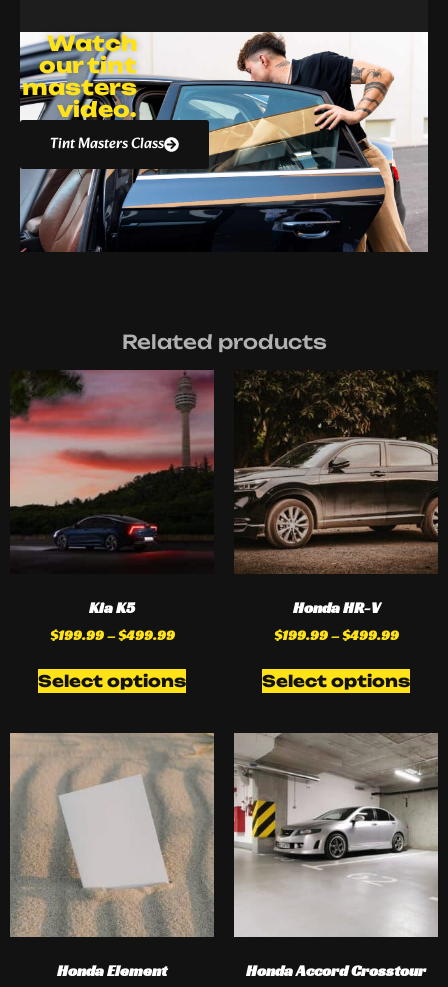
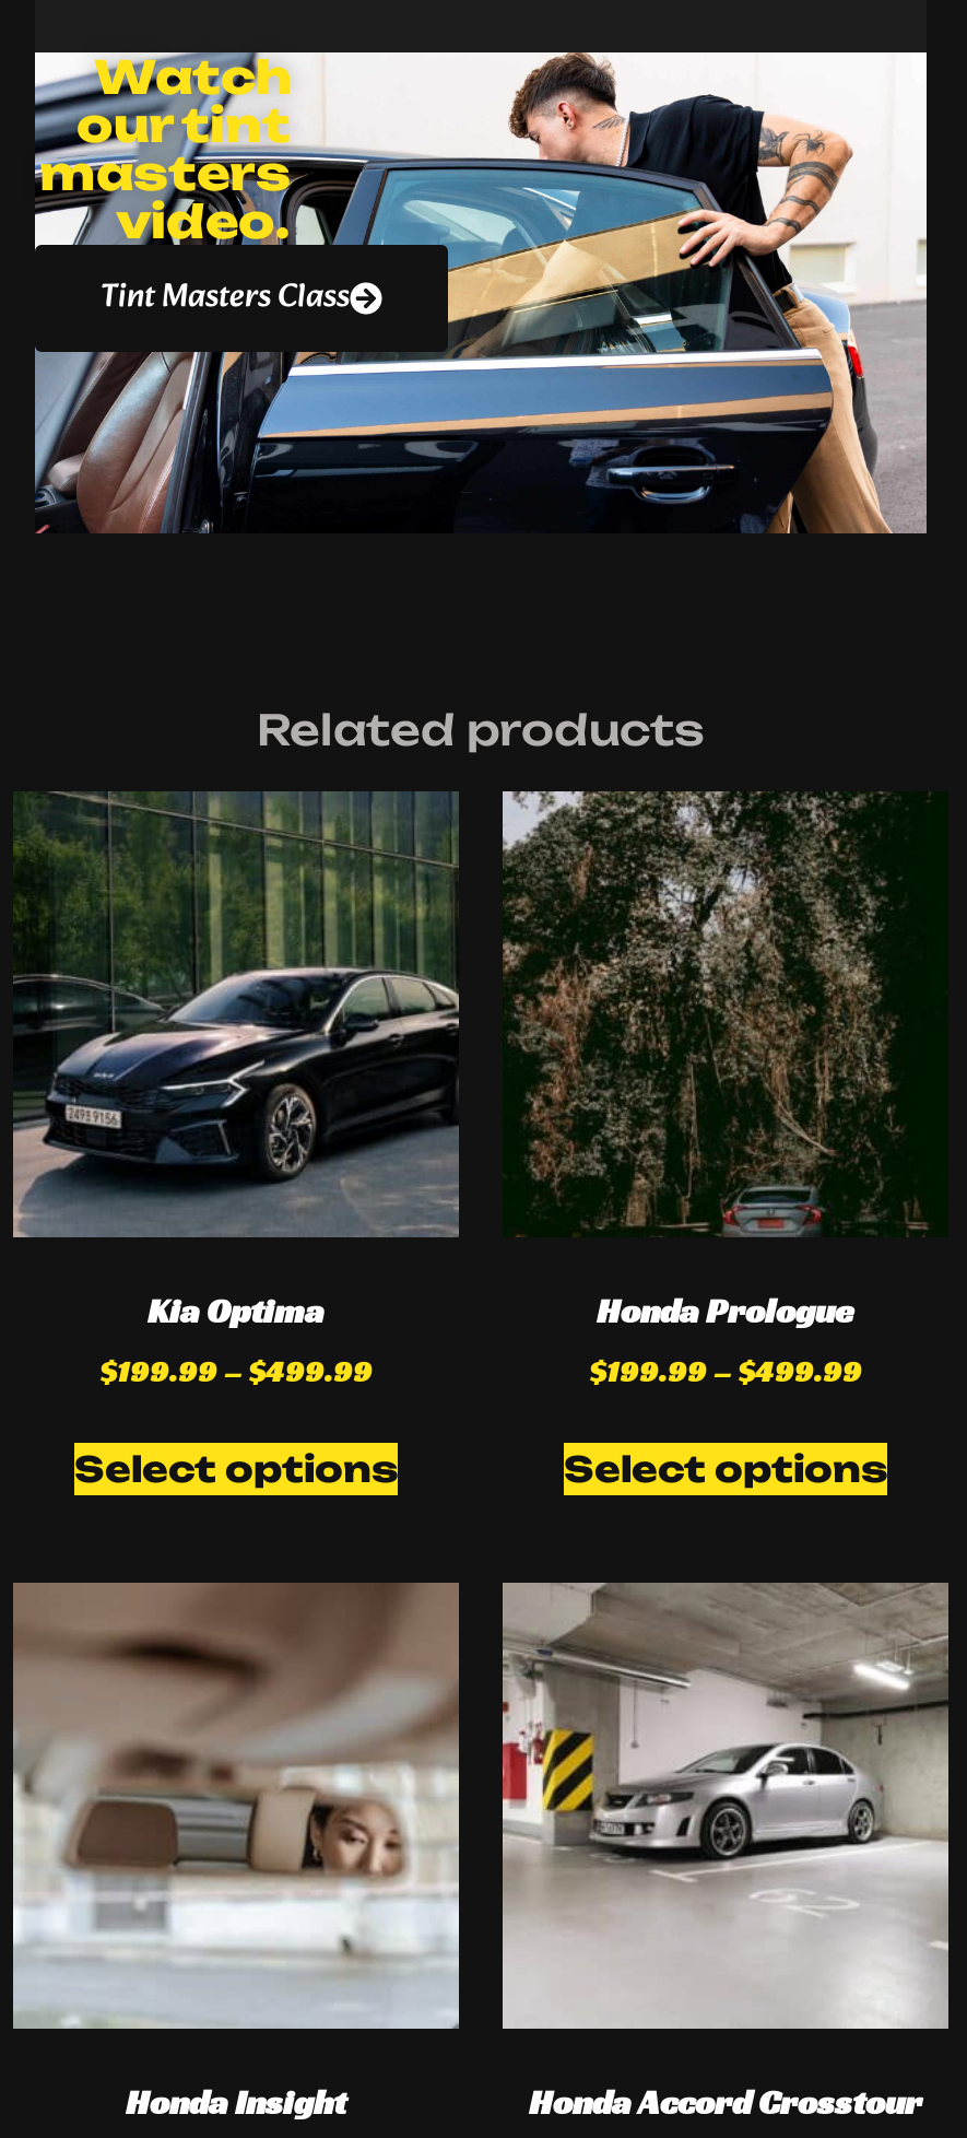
- [image]
- Kia K5
+ [image]
+ Kia Optima

- [image]
- Honda HR-V
+ [image]
+ Honda Prologue

- [image]
- Honda Element
+ [image]
+ Honda Insight
